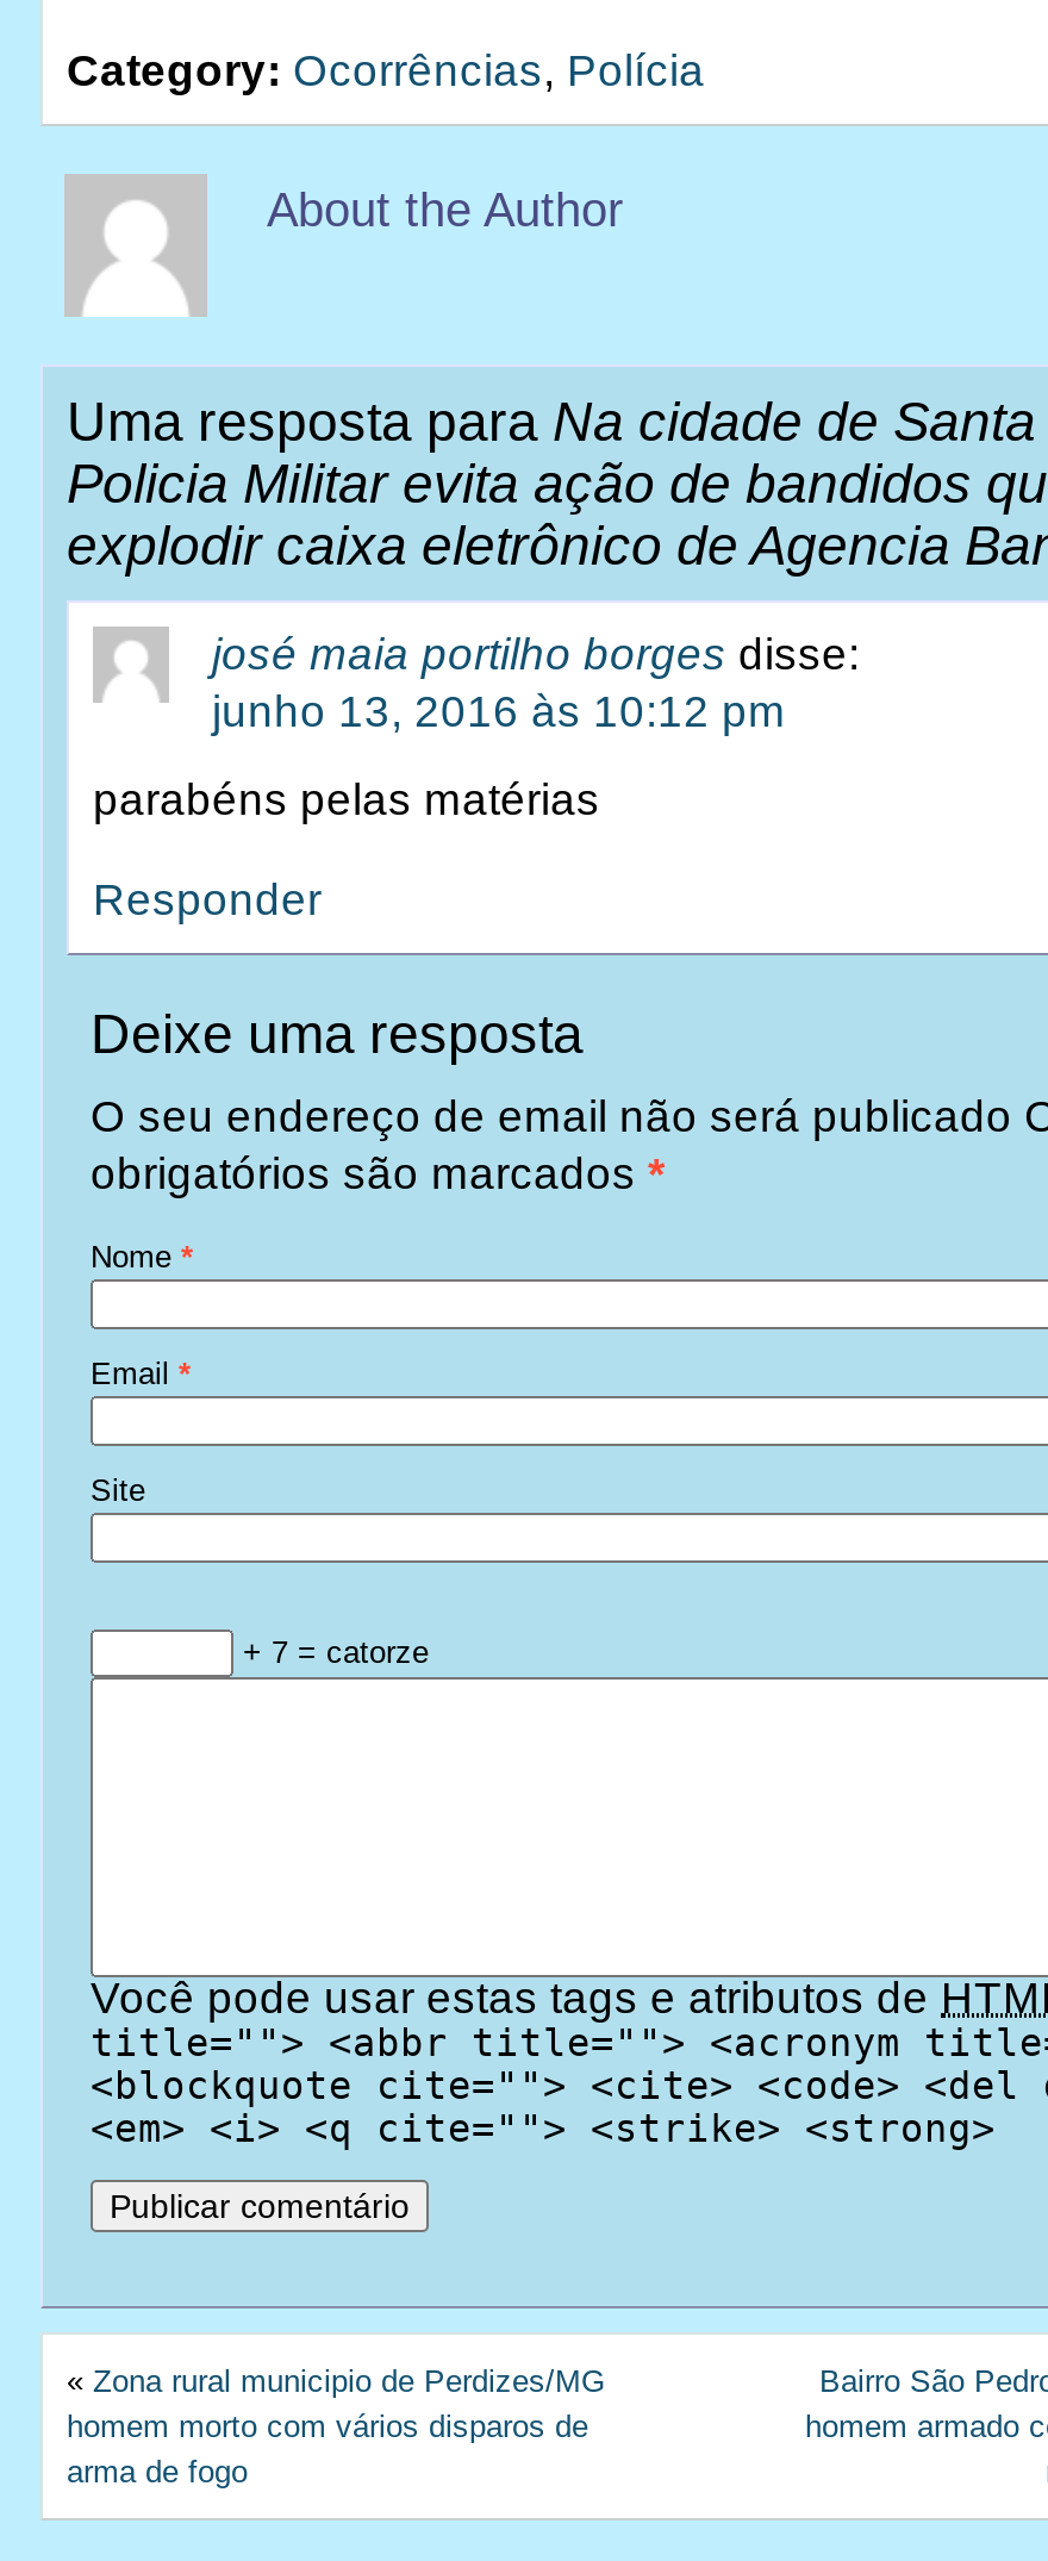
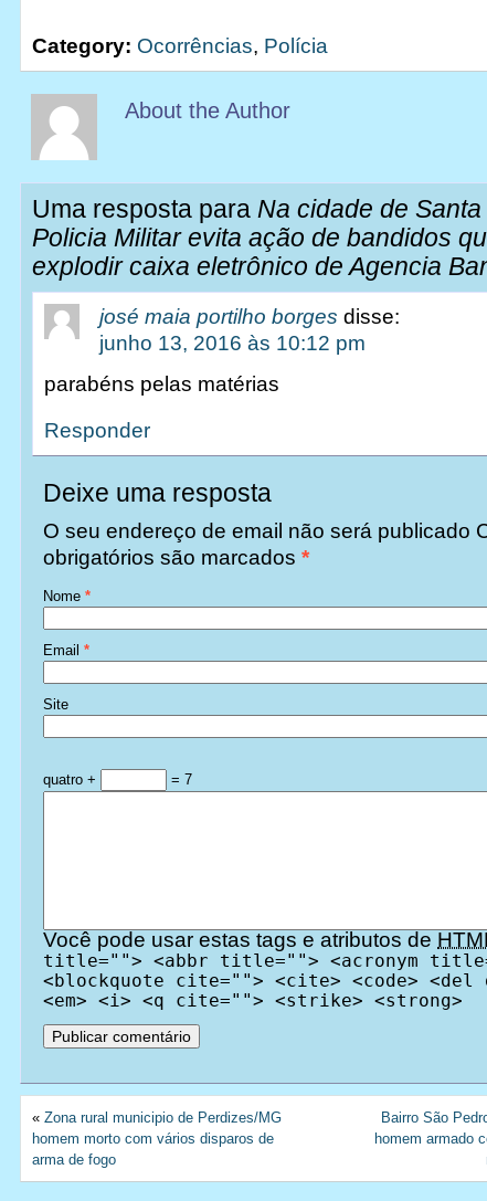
- + 7 = catorze
+ quatro +
+ = 7
